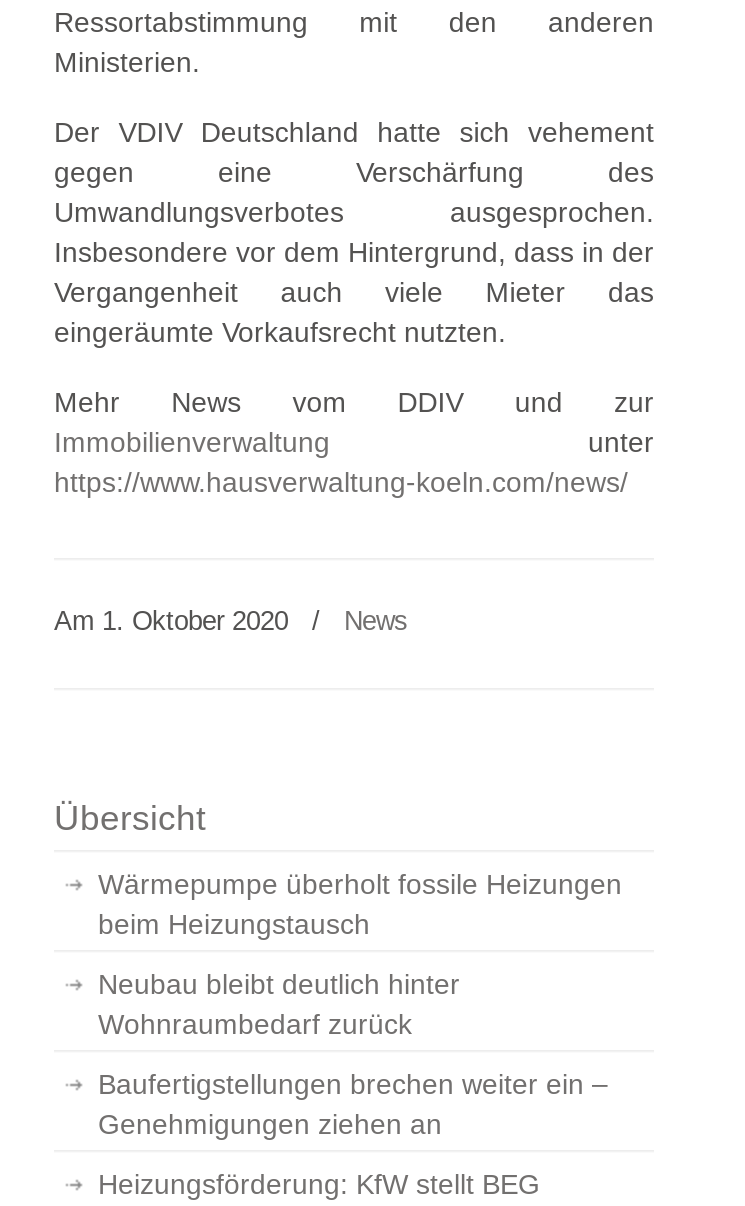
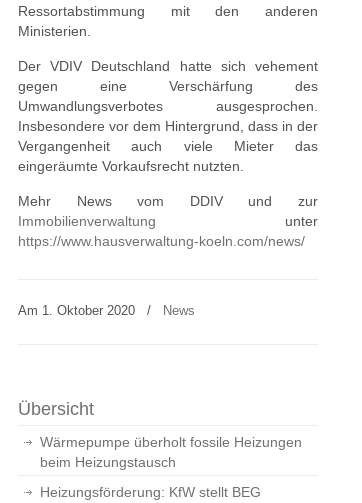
- Neubau bleibt deutlich hinter
- Wohnraumbedarf zurück
- Baufertigstellungen brechen weiter ein –
- Genehmigungen ziehen an
